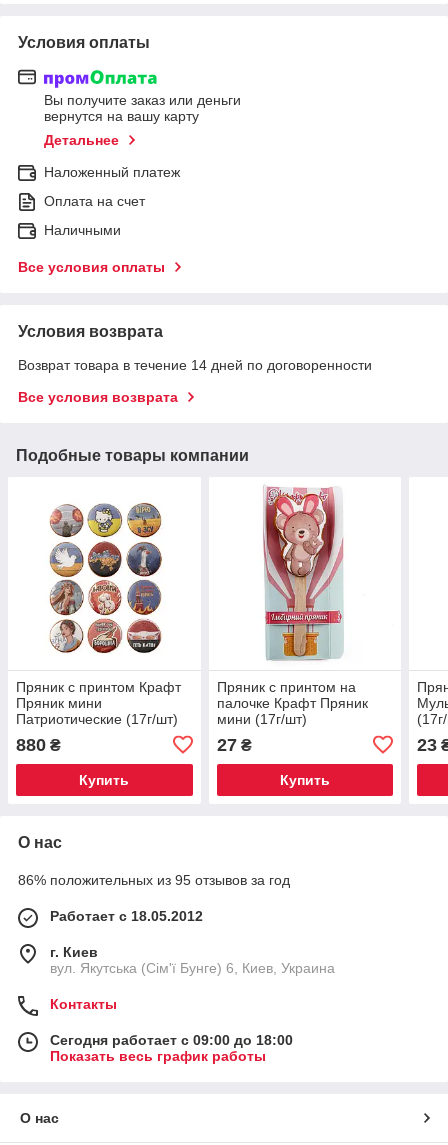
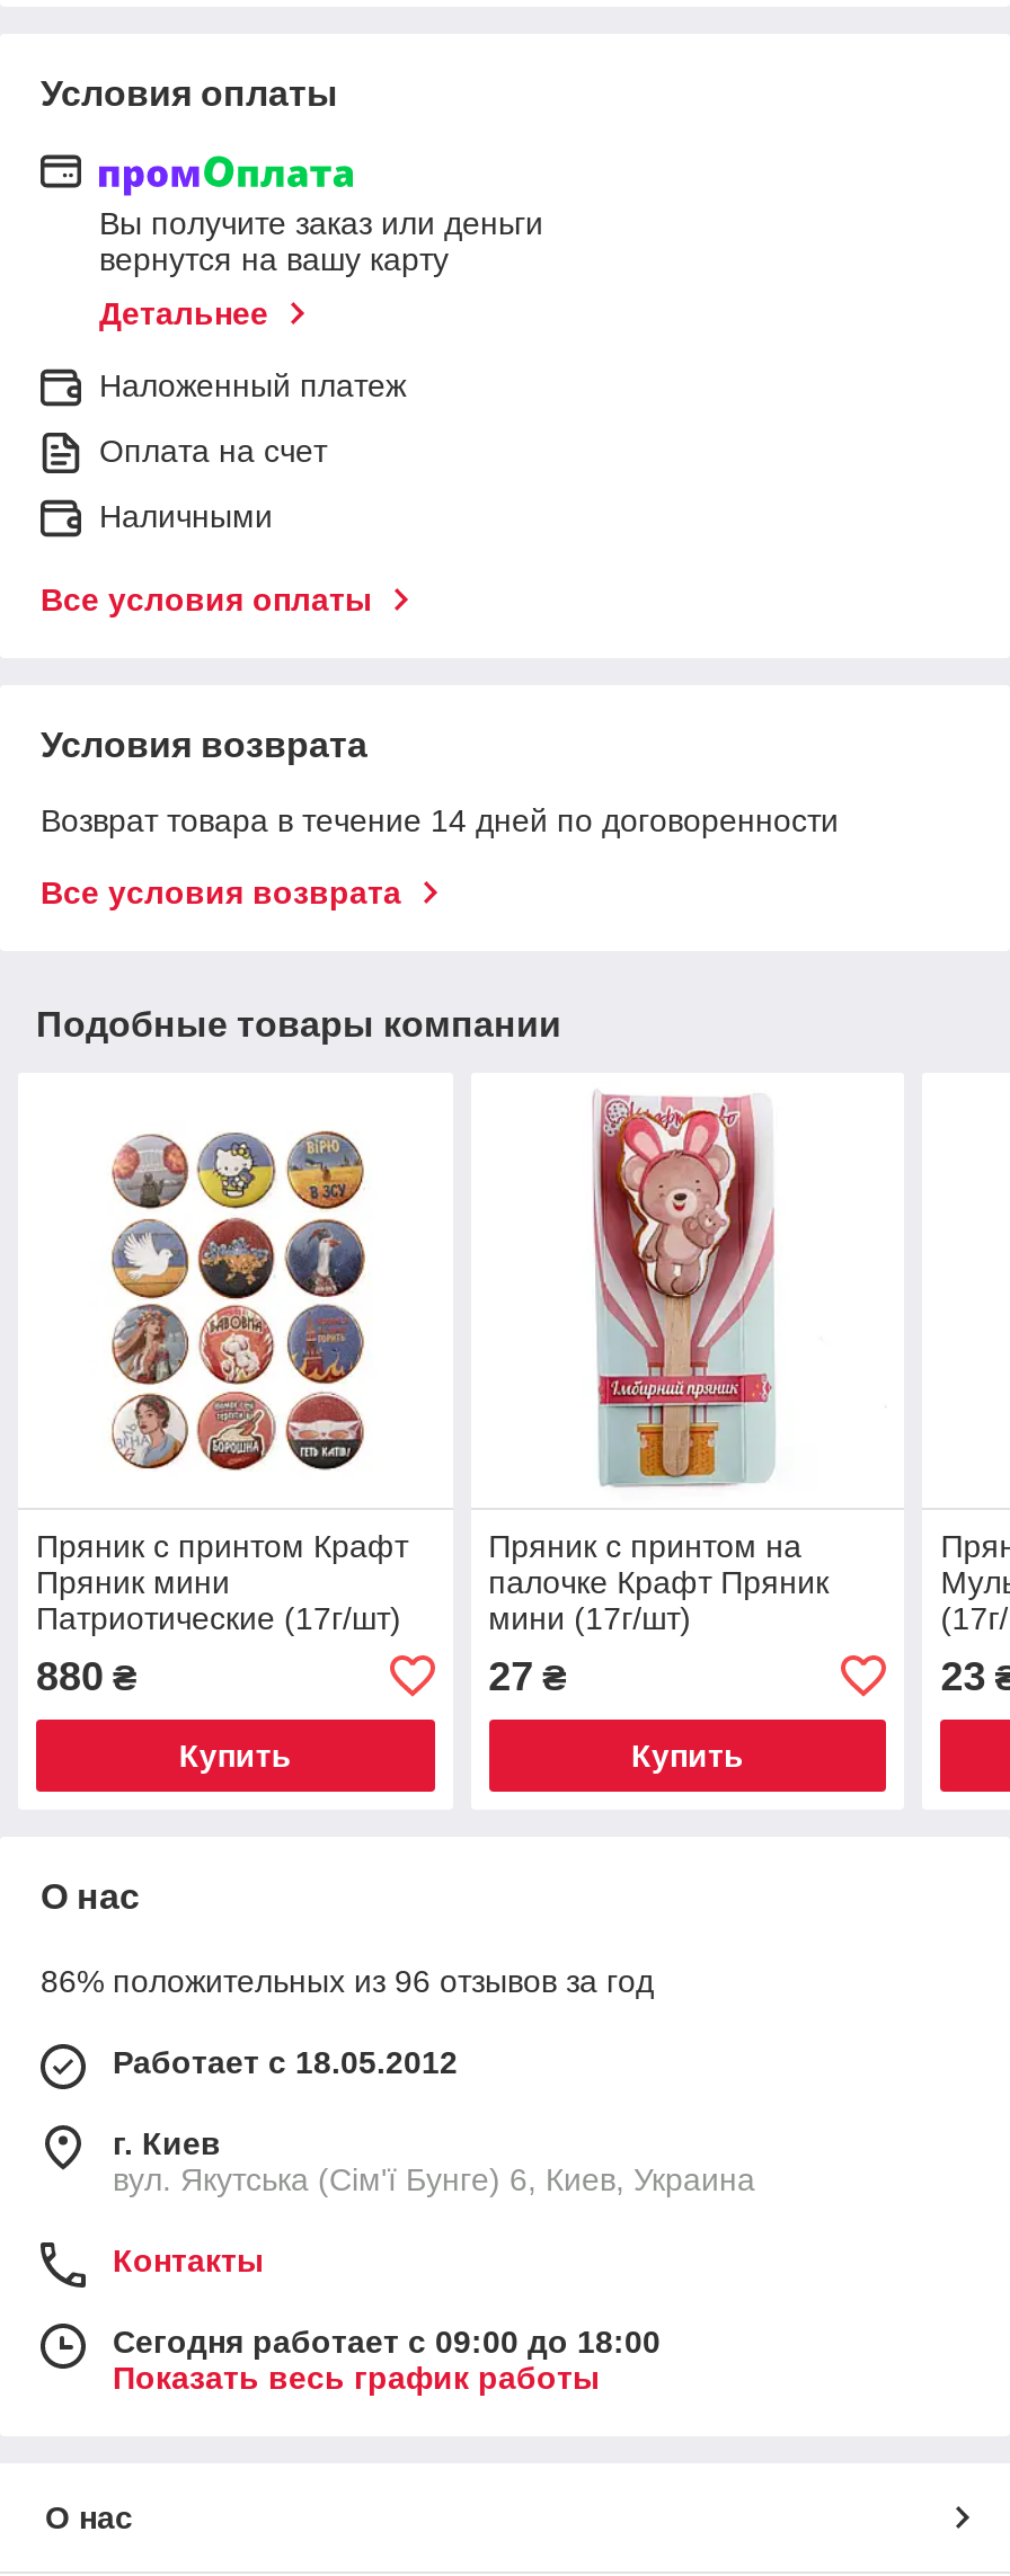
- 86% положительных из 95 отзывов за год
+ 86% положительных из 96 отзывов за год
